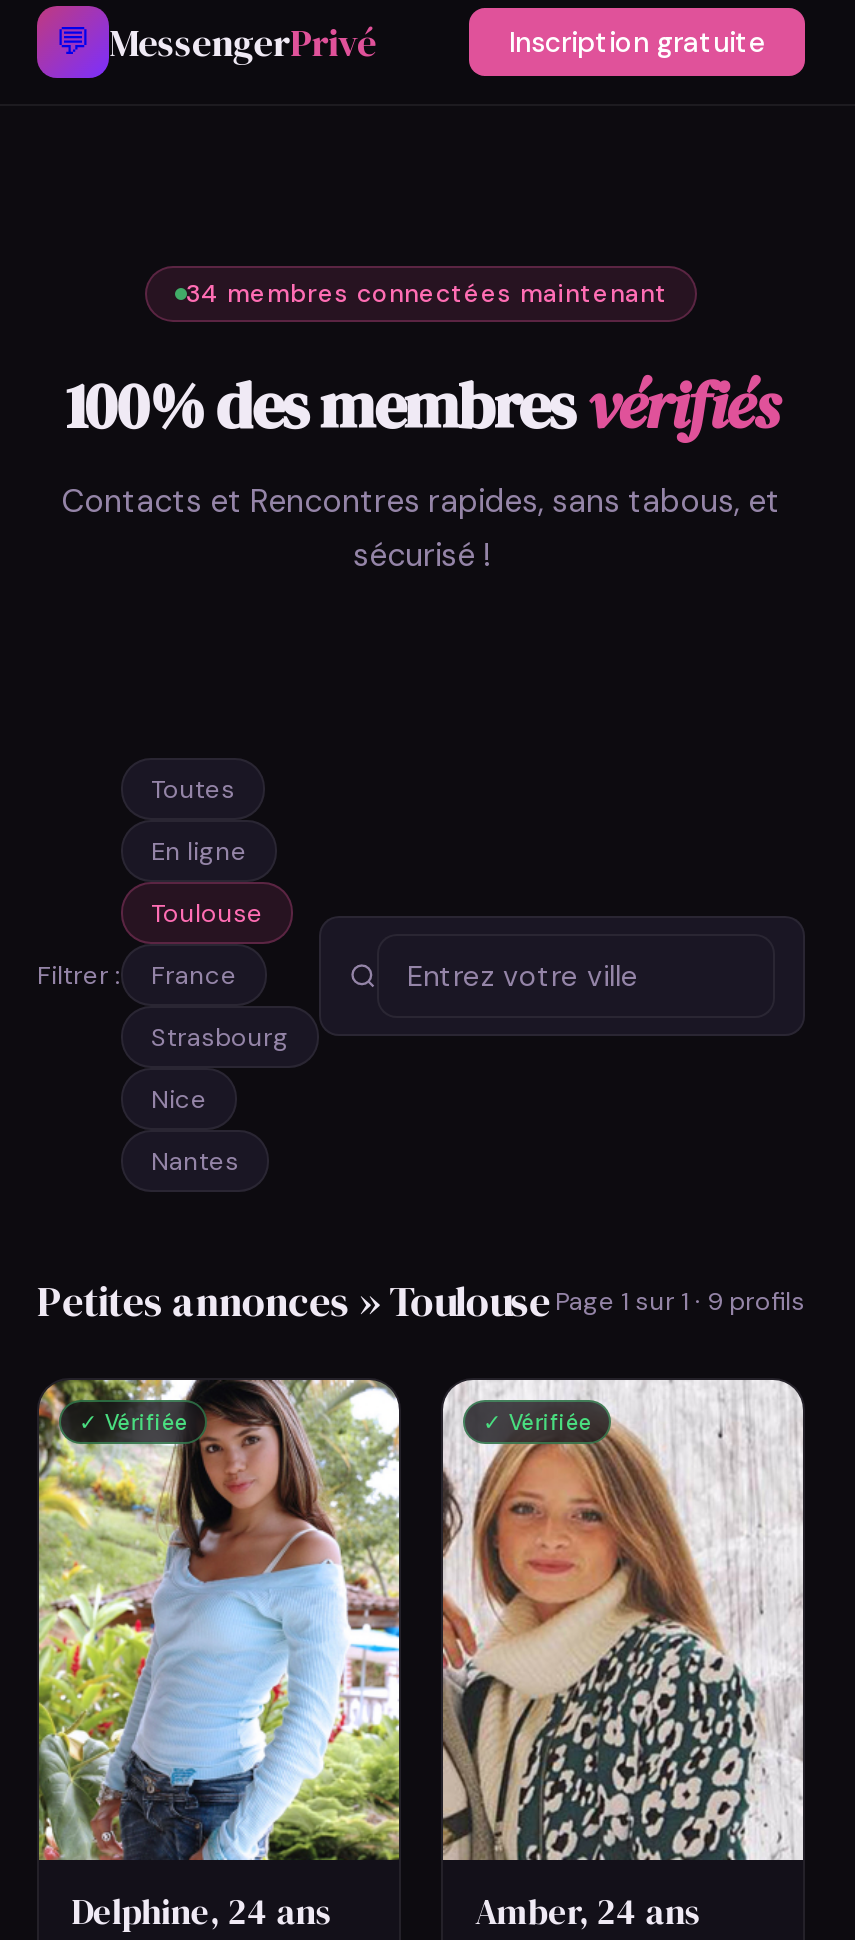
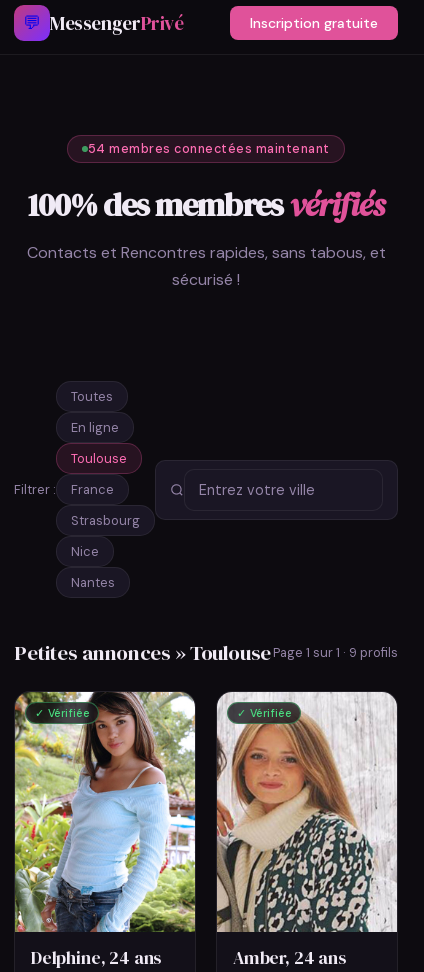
- 34 membres connectées maintenant
+ 54 membres connectées maintenant
